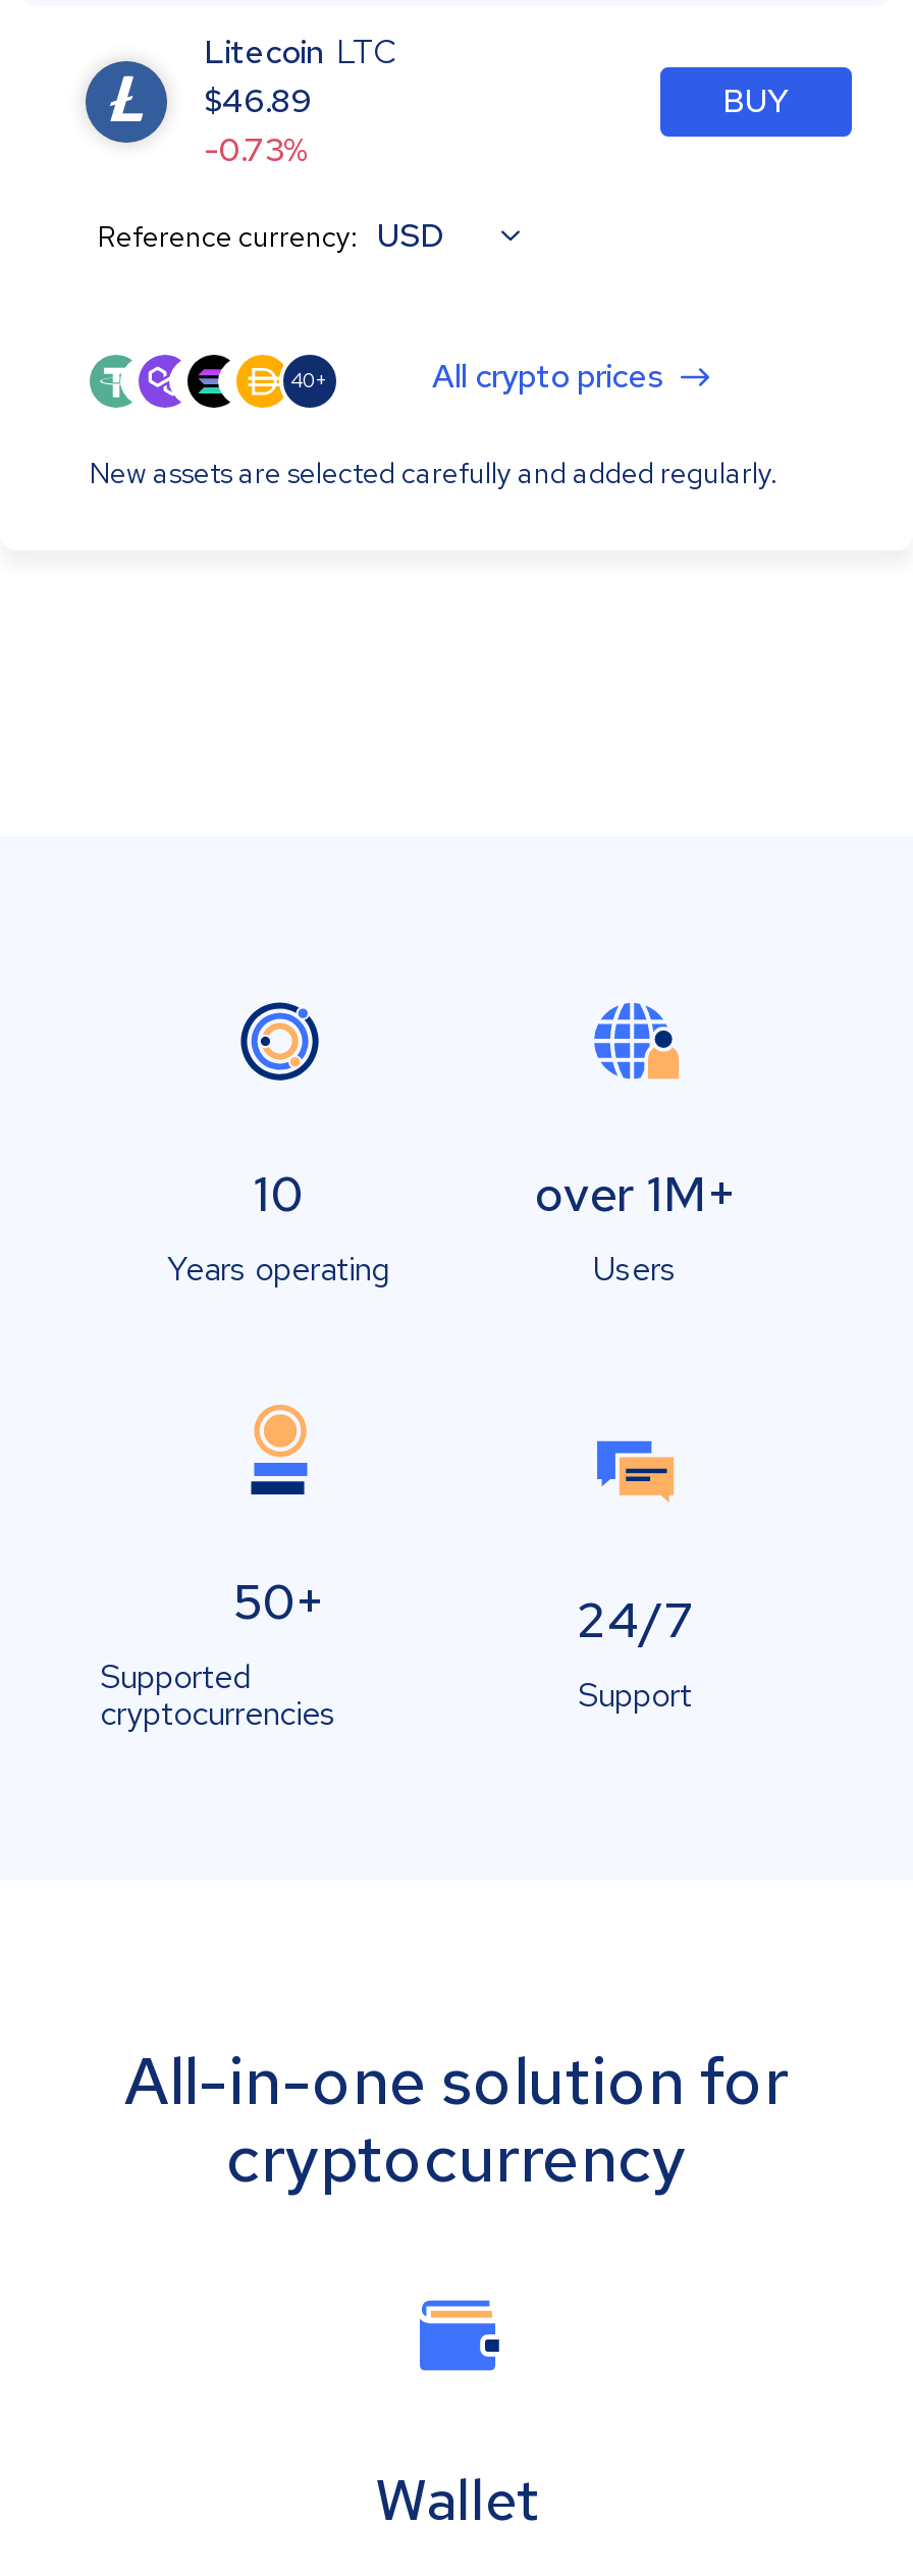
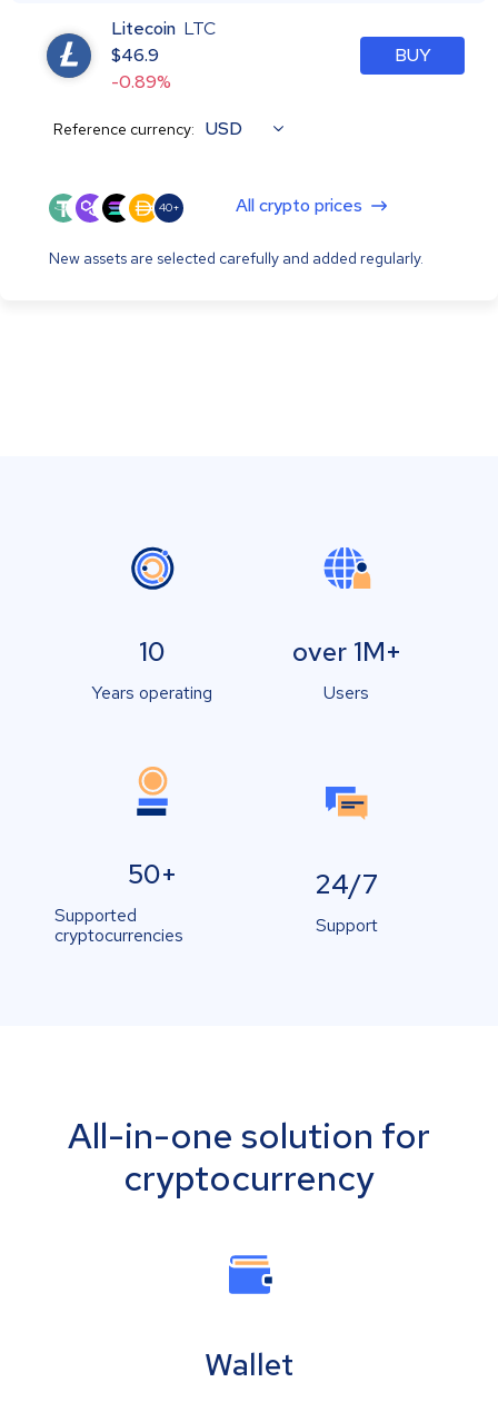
- $46.89
+ $46.9

- -0.73%
+ -0.89%
